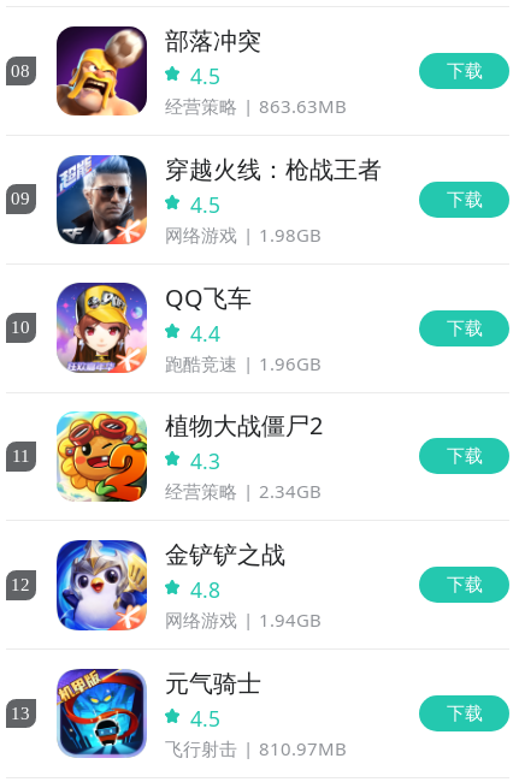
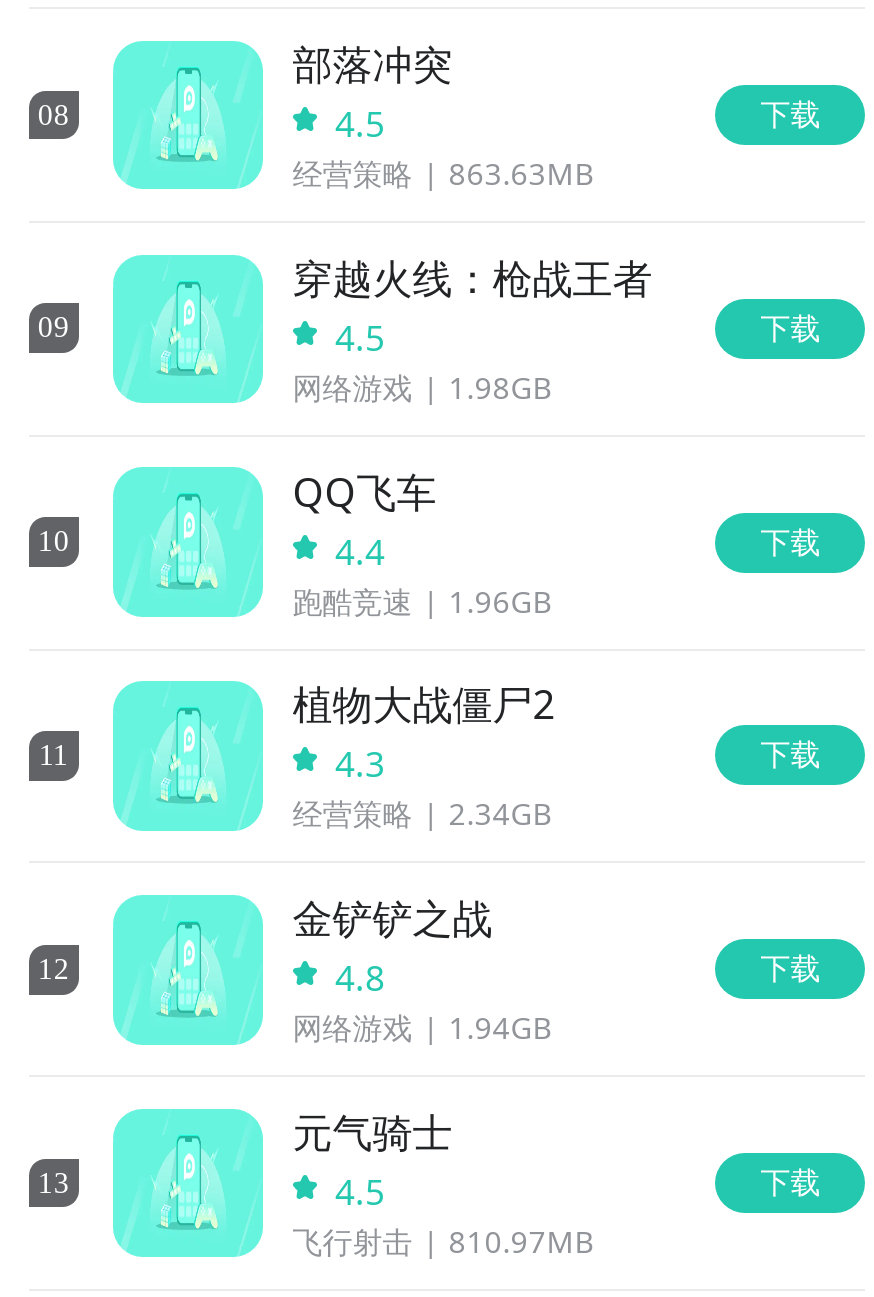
- [image]
+ [image]

- [image]
+ [image]

- [image]
+ [image]

- [image]
+ [image]

- [image]
+ [image]

- [image]
+ [image]
